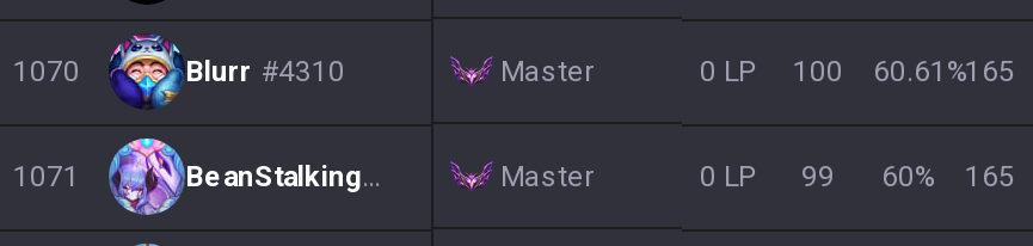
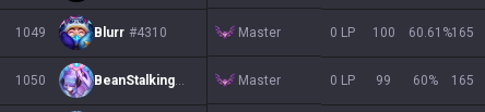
- 1070
+ 1049

- 1071
+ 1050
